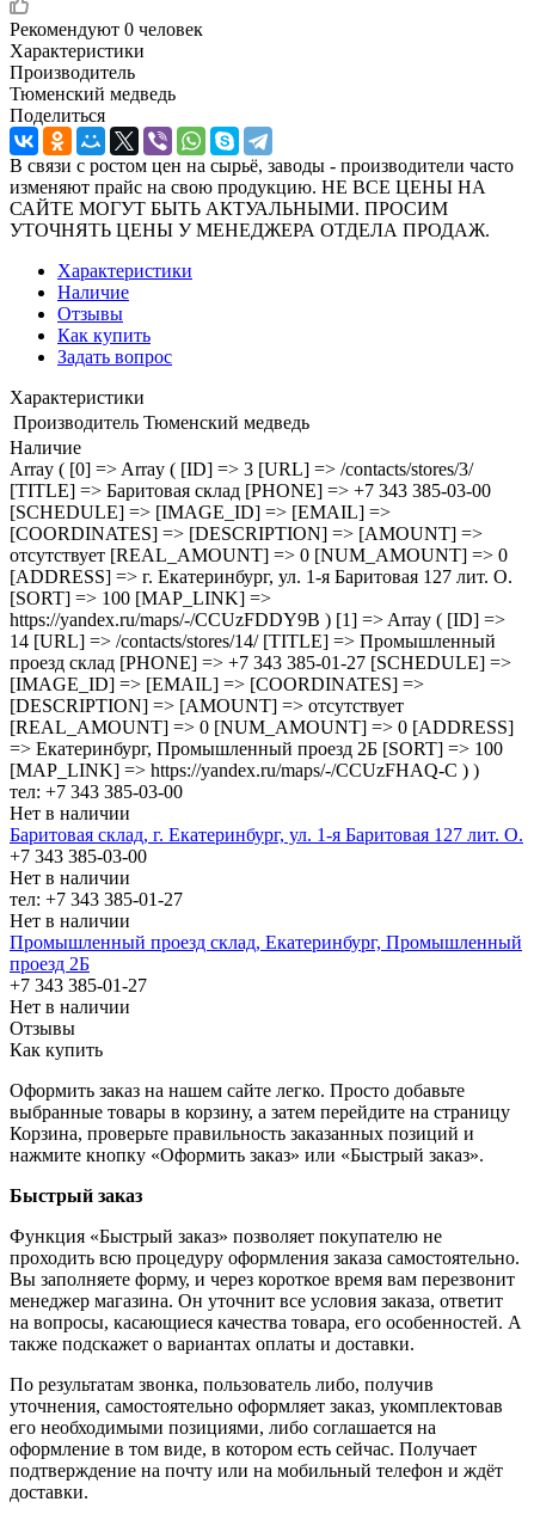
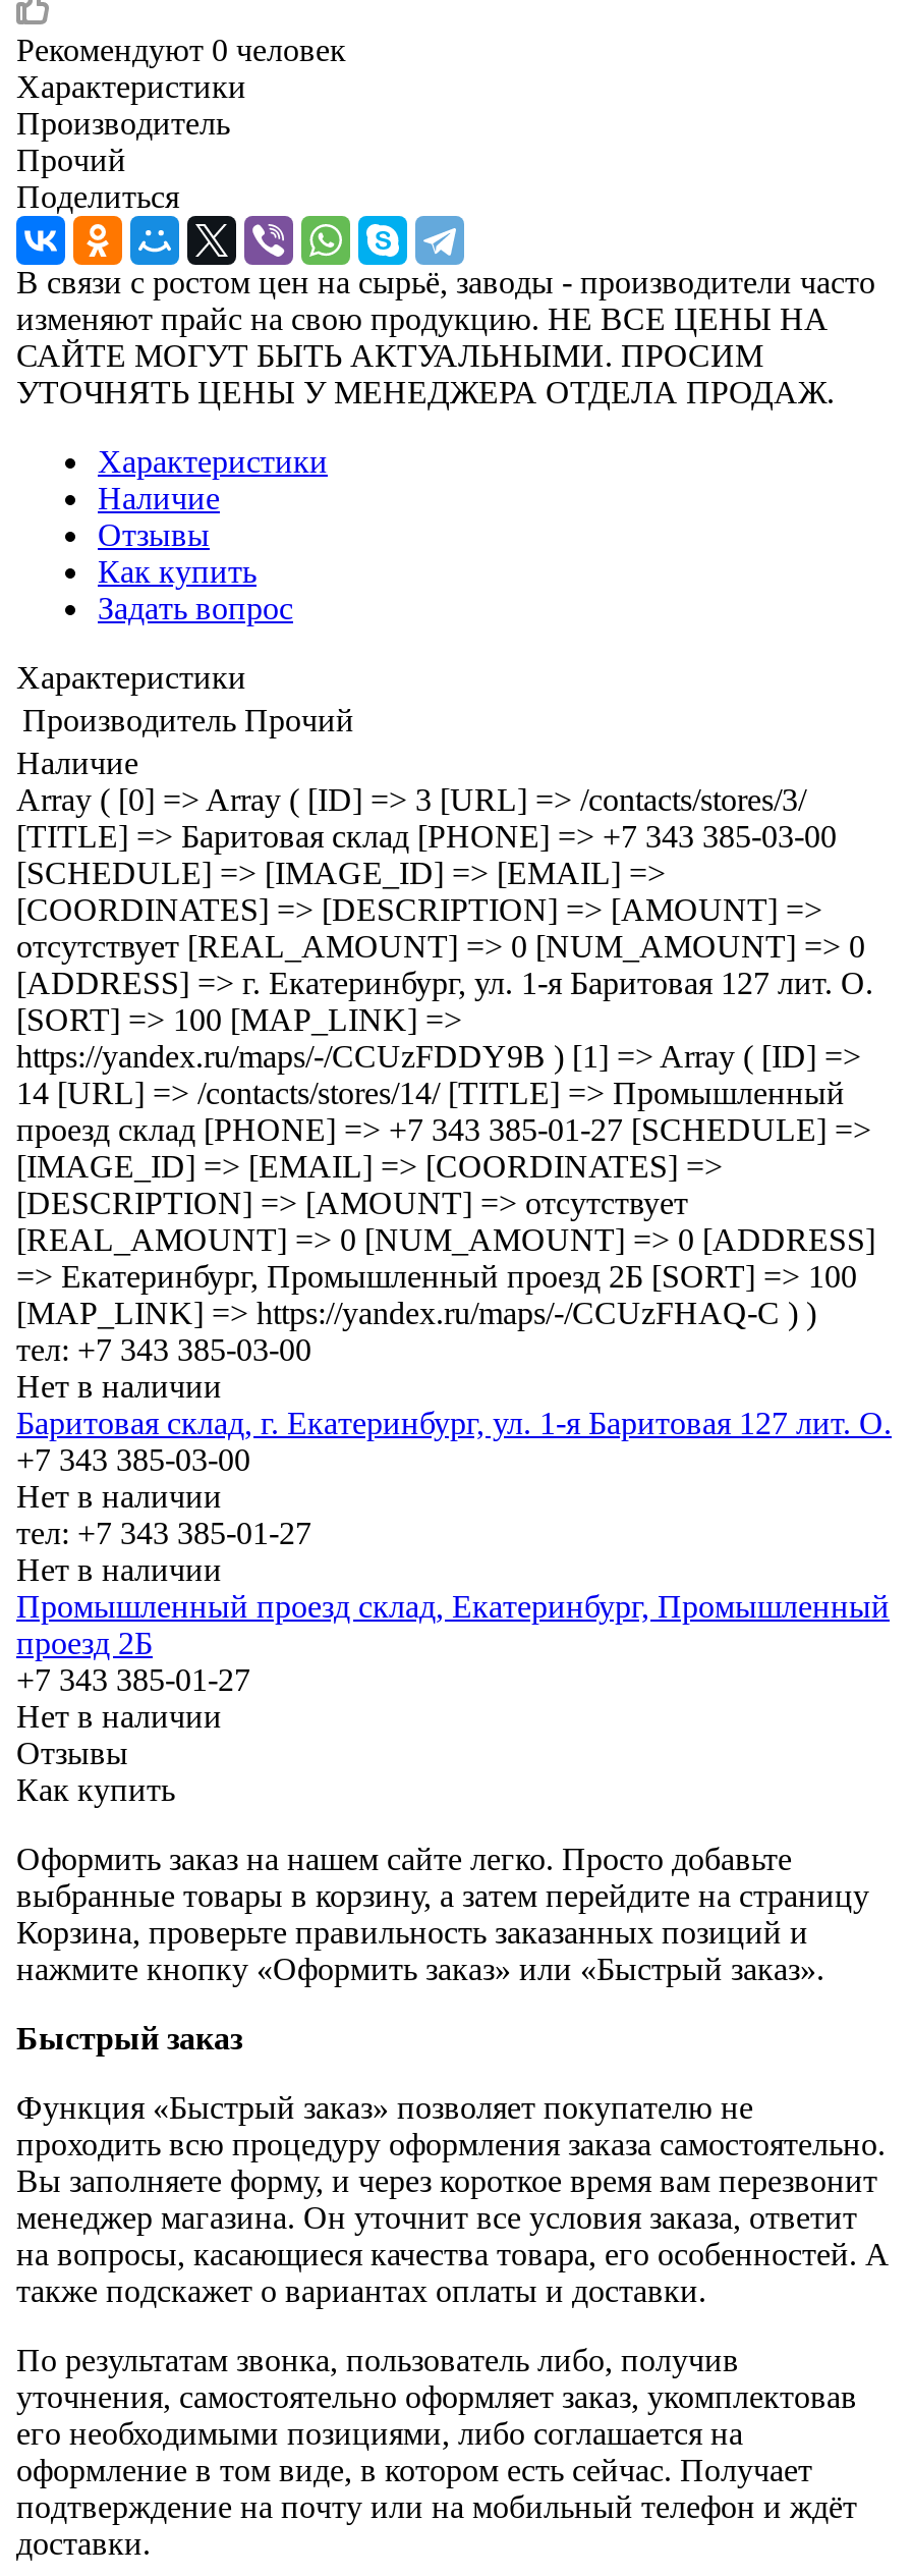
- Тюменский медведь
+ Прочий

- Производитель Тюменский медведь
+ Производитель Прочий
